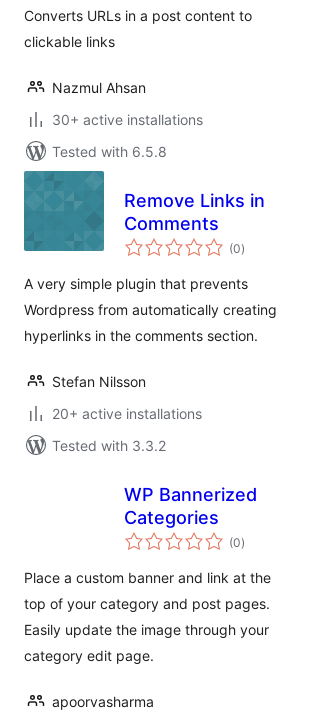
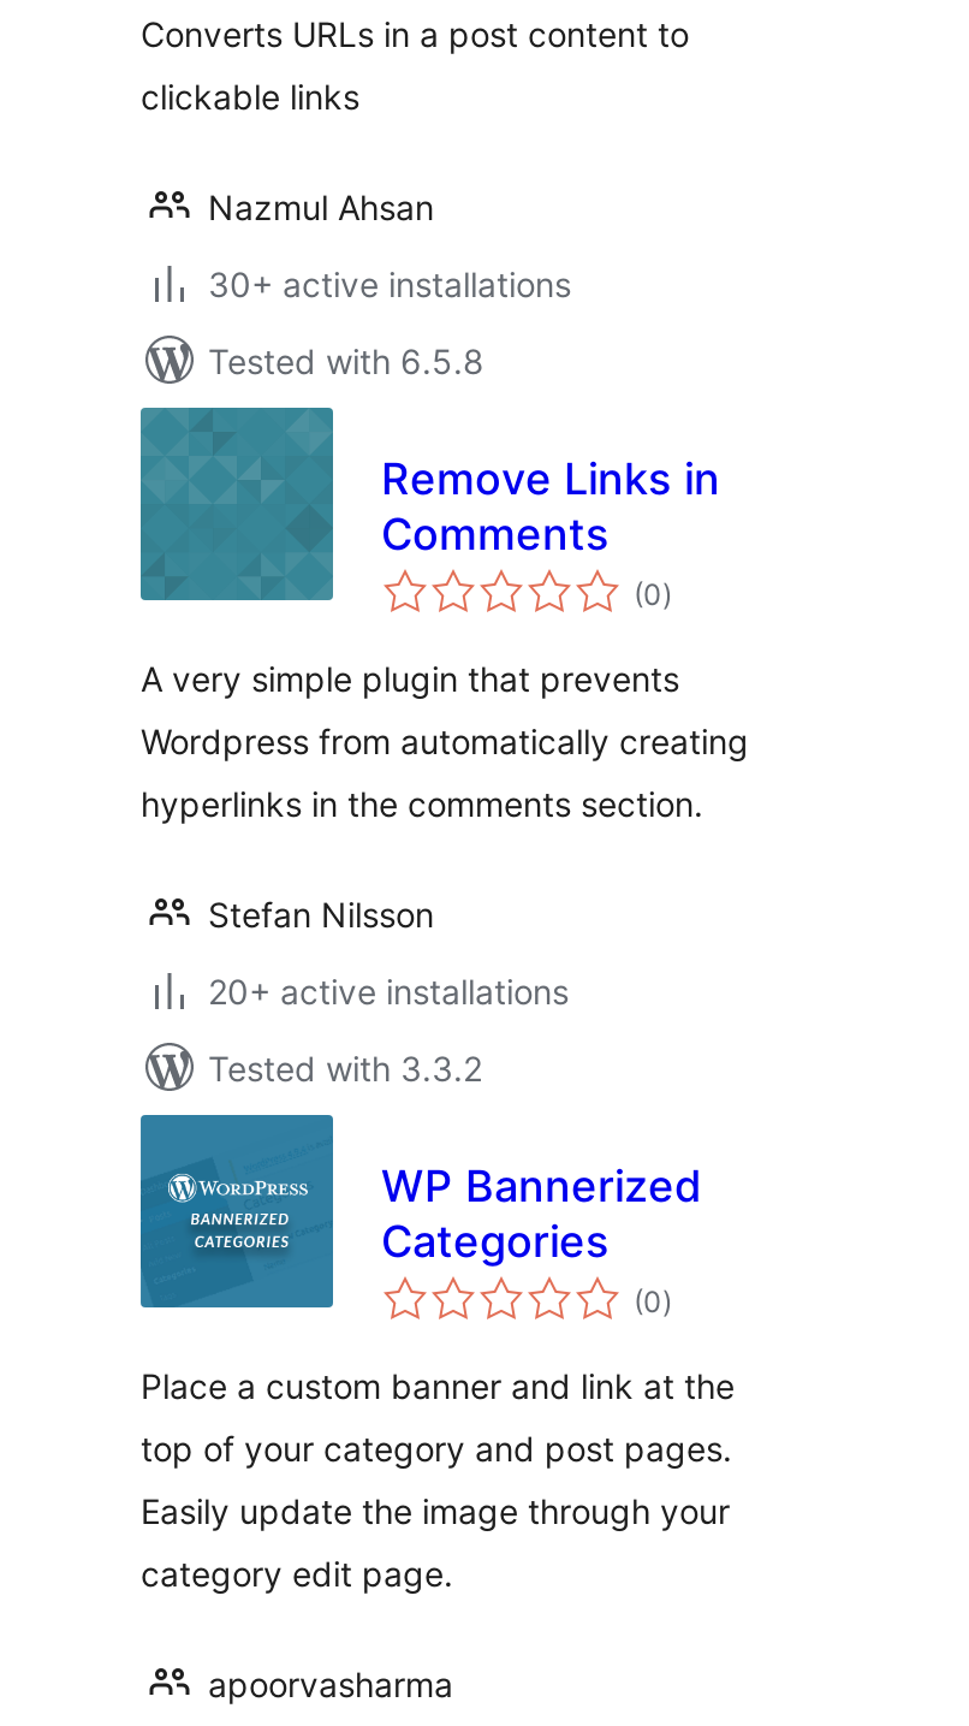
+ [image]
